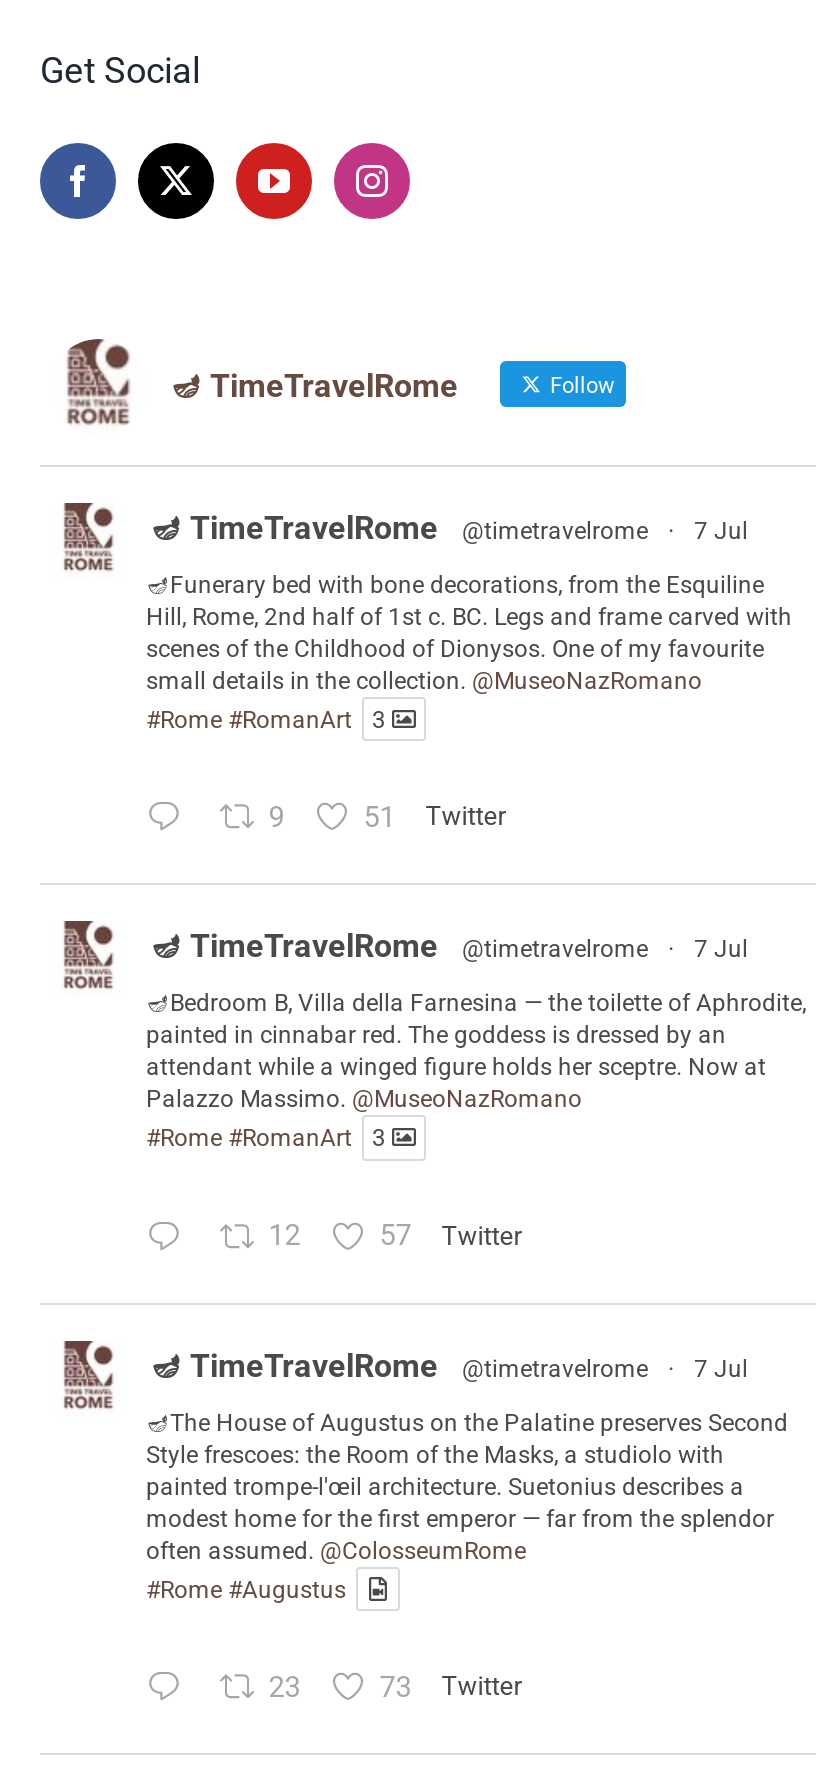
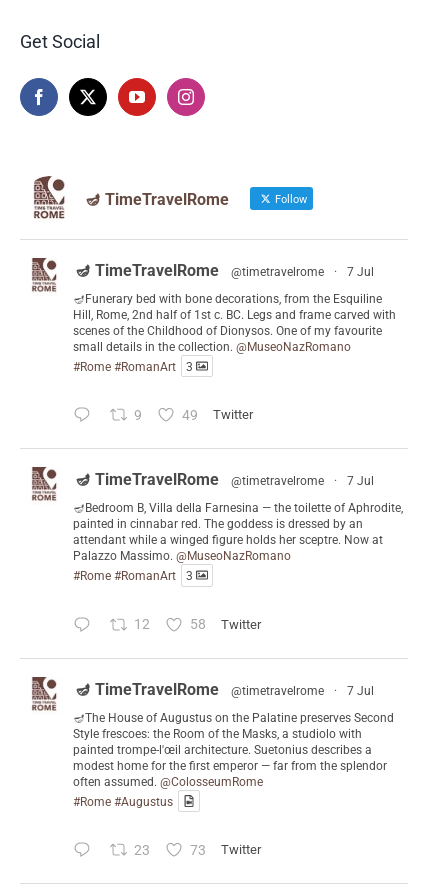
- 51 Twitter
+ 49 Twitter

- 57 Twitter
+ 58 Twitter
